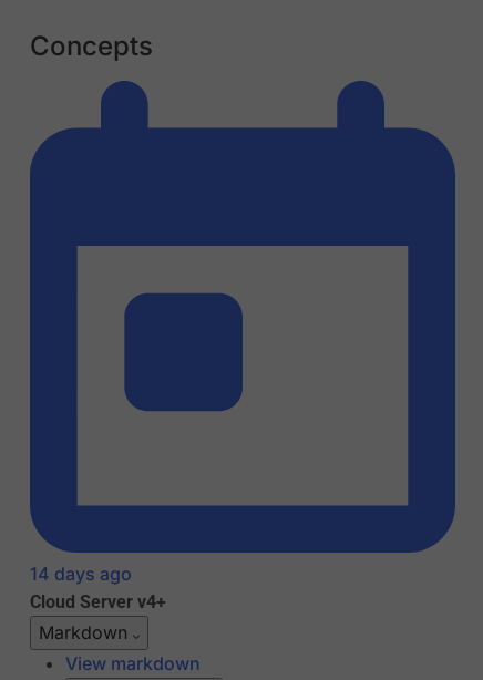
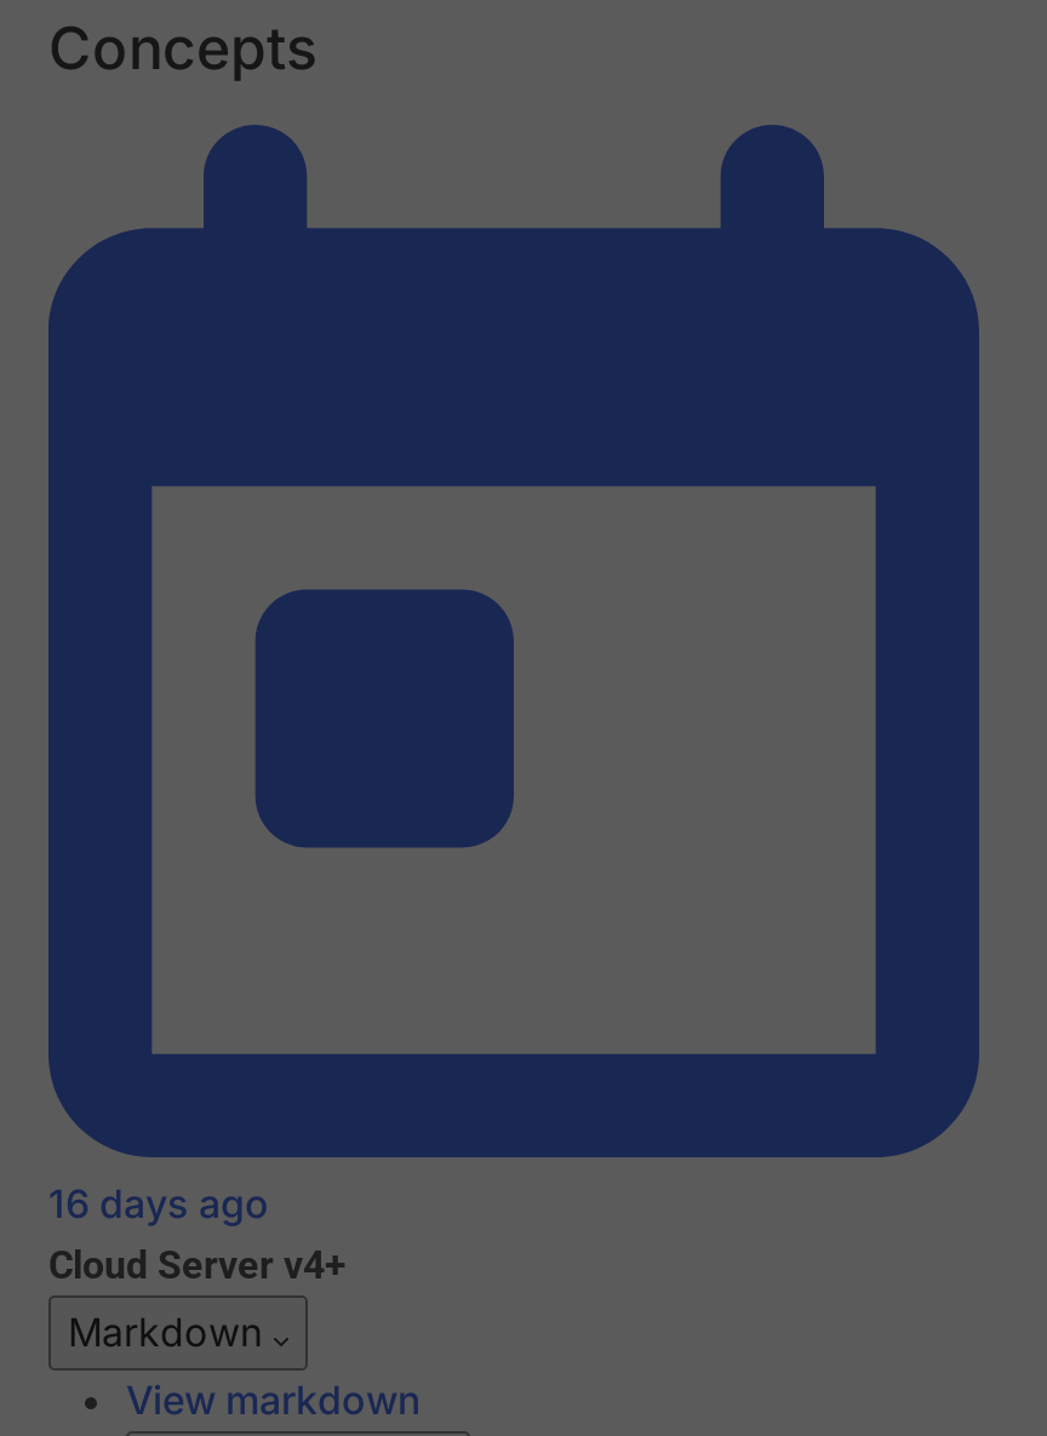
- 14 days ago
+ 16 days ago
